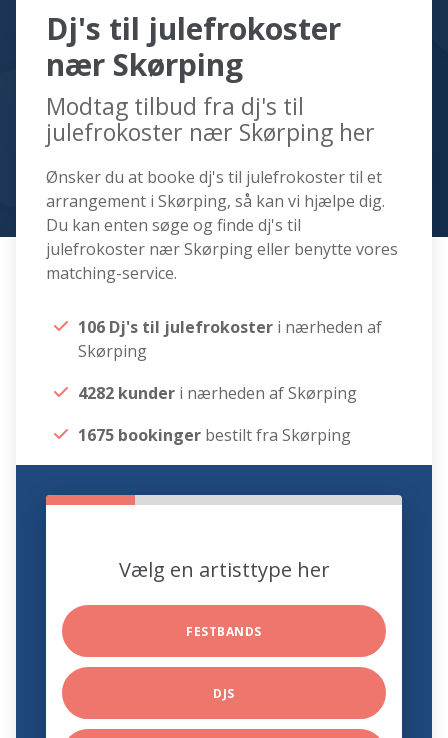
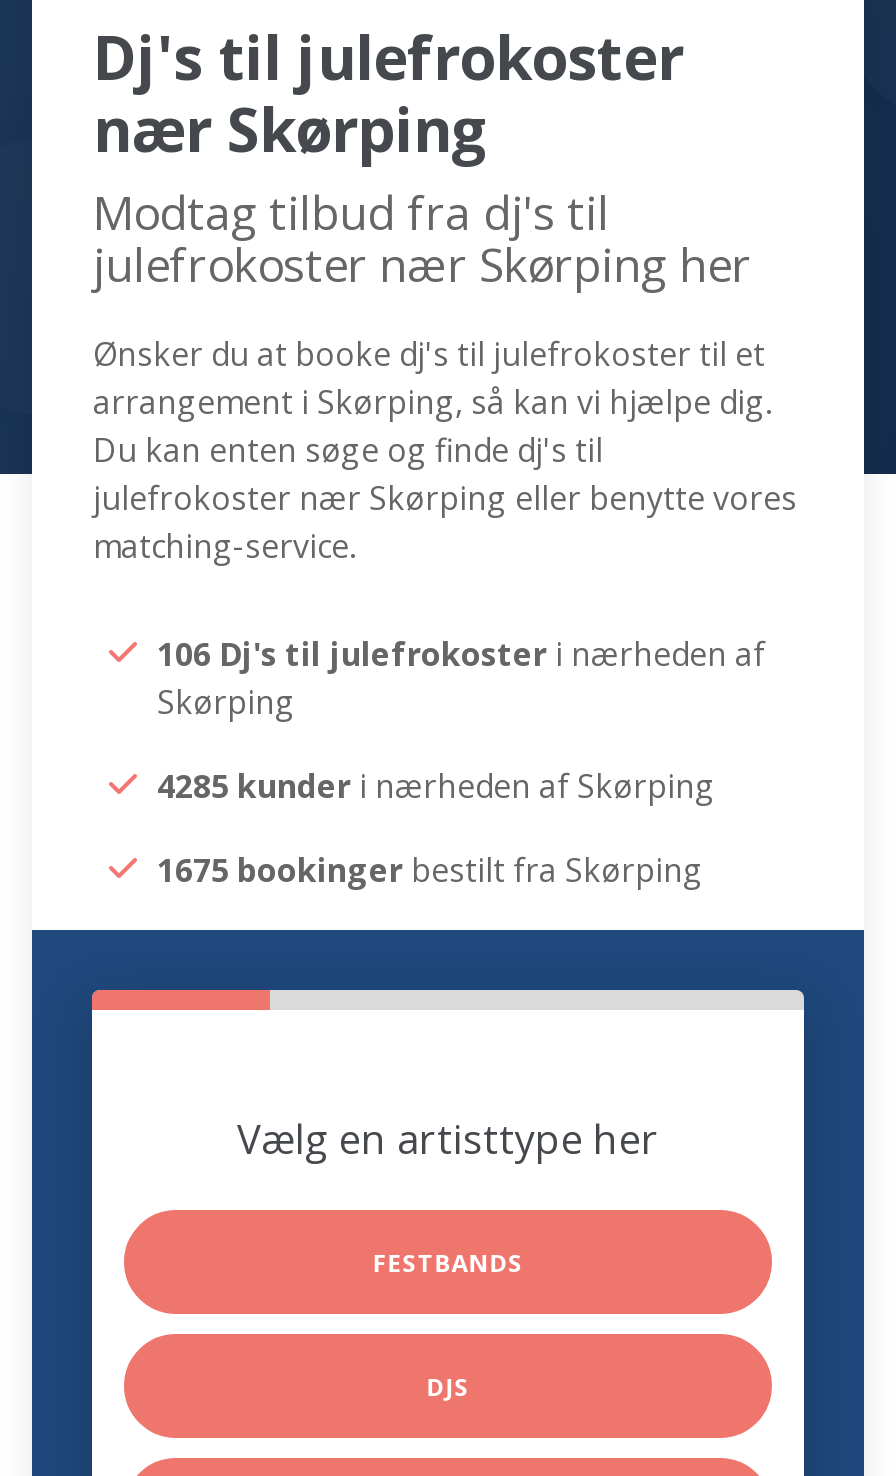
- 4282 kunder i nærheden af Skørping
+ 4285 kunder i nærheden af Skørping
